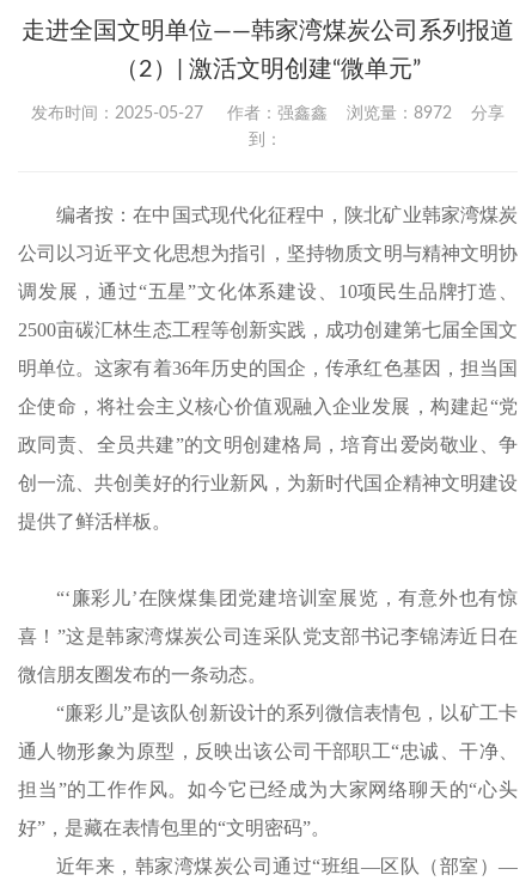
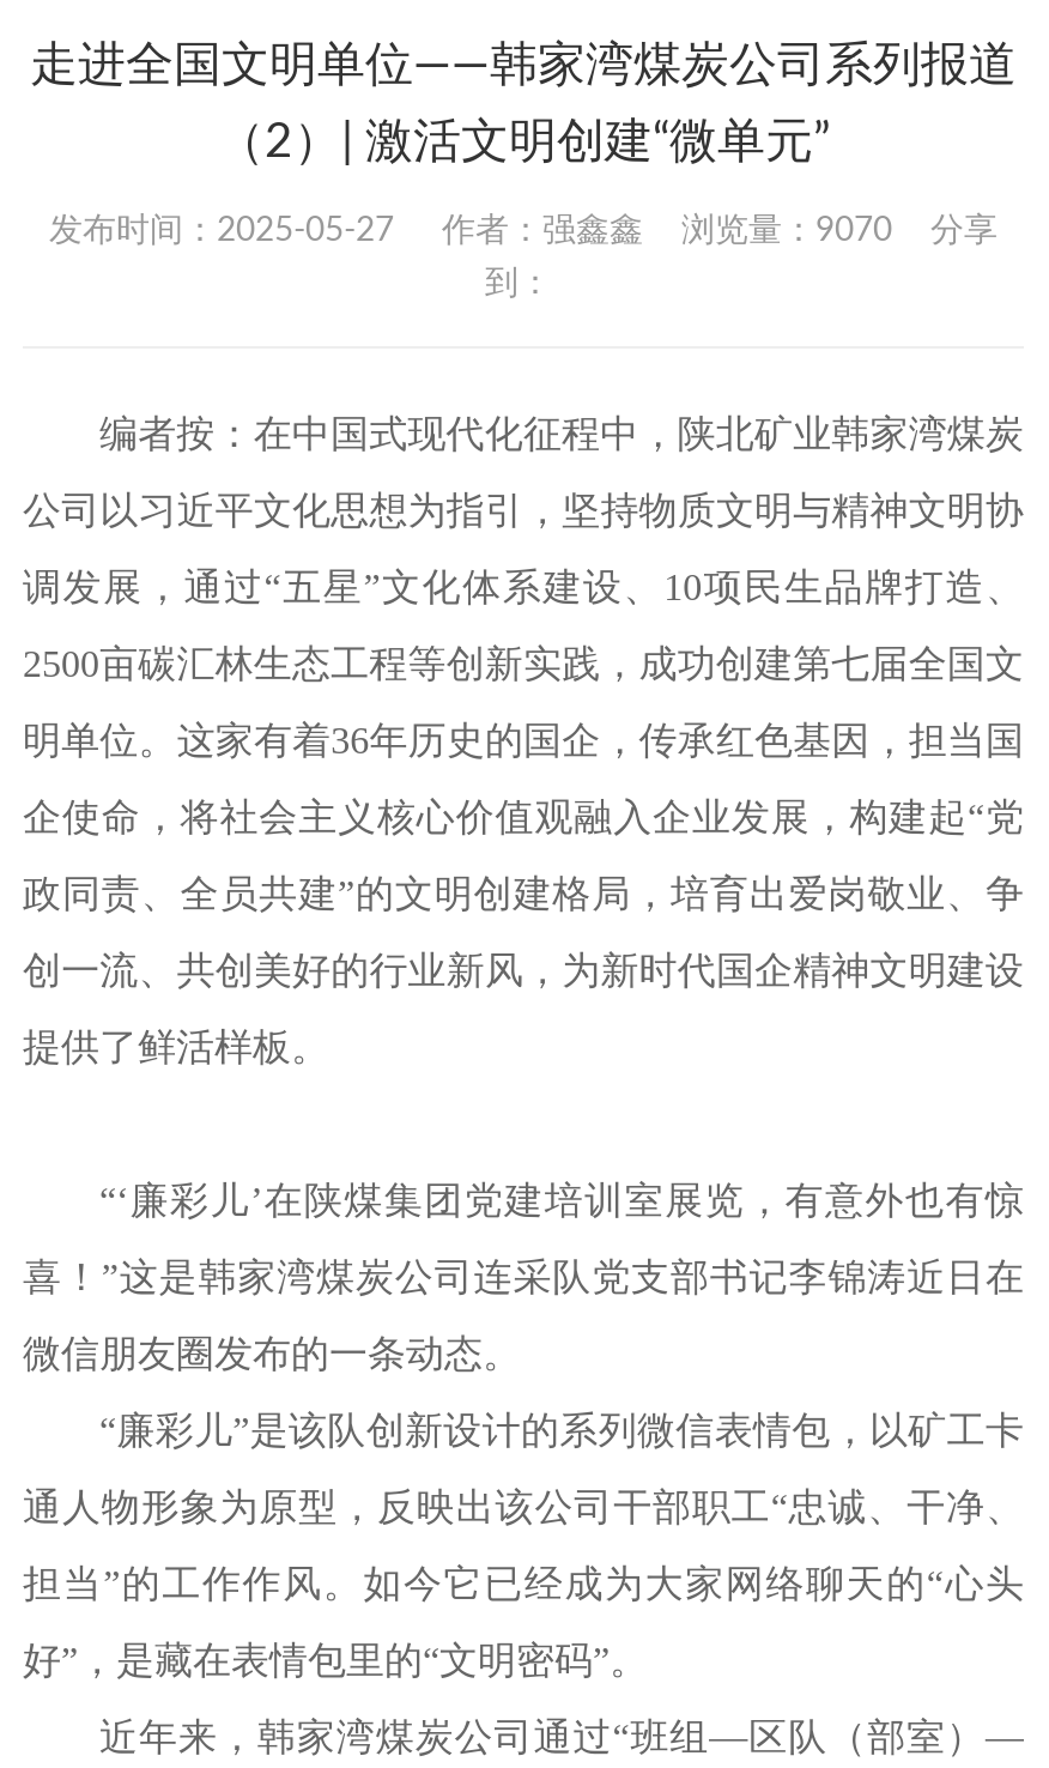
- 发布时间：2025-05-27 作者：强鑫鑫 浏览量：8972 分享
+ 发布时间：2025-05-27 作者：强鑫鑫 浏览量：9070 分享
